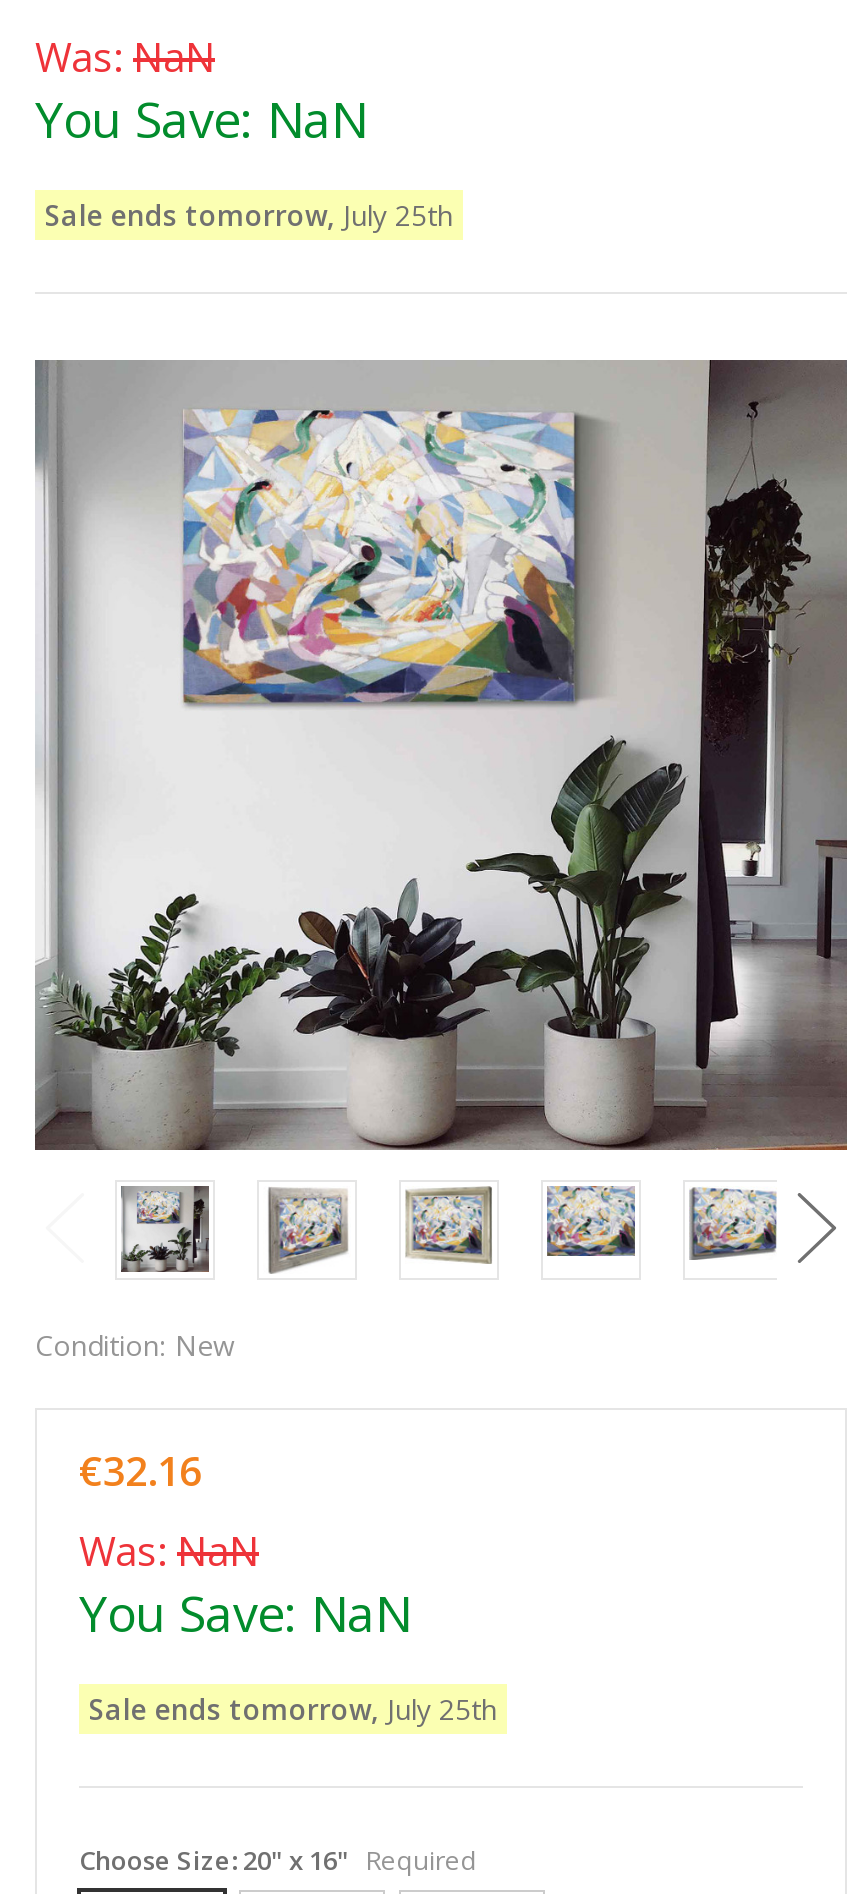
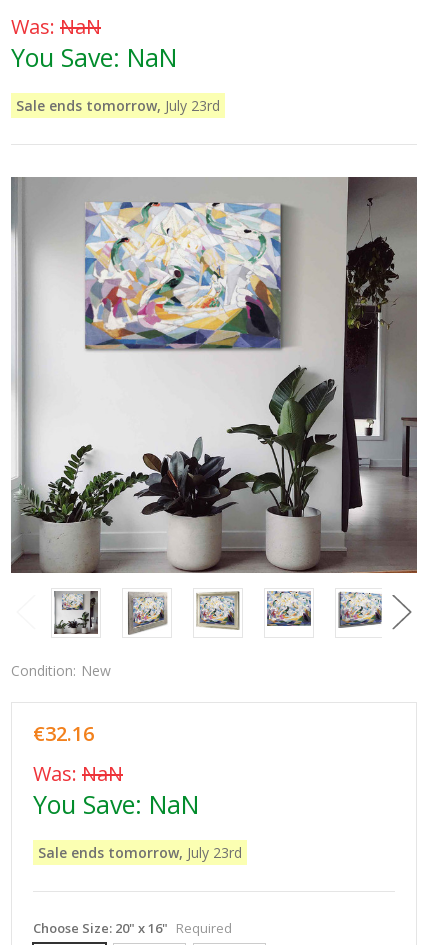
- Sale ends tomorrow, July 25th
+ Sale ends tomorrow, July 23rd

- Sale ends tomorrow, July 25th
+ Sale ends tomorrow, July 23rd
